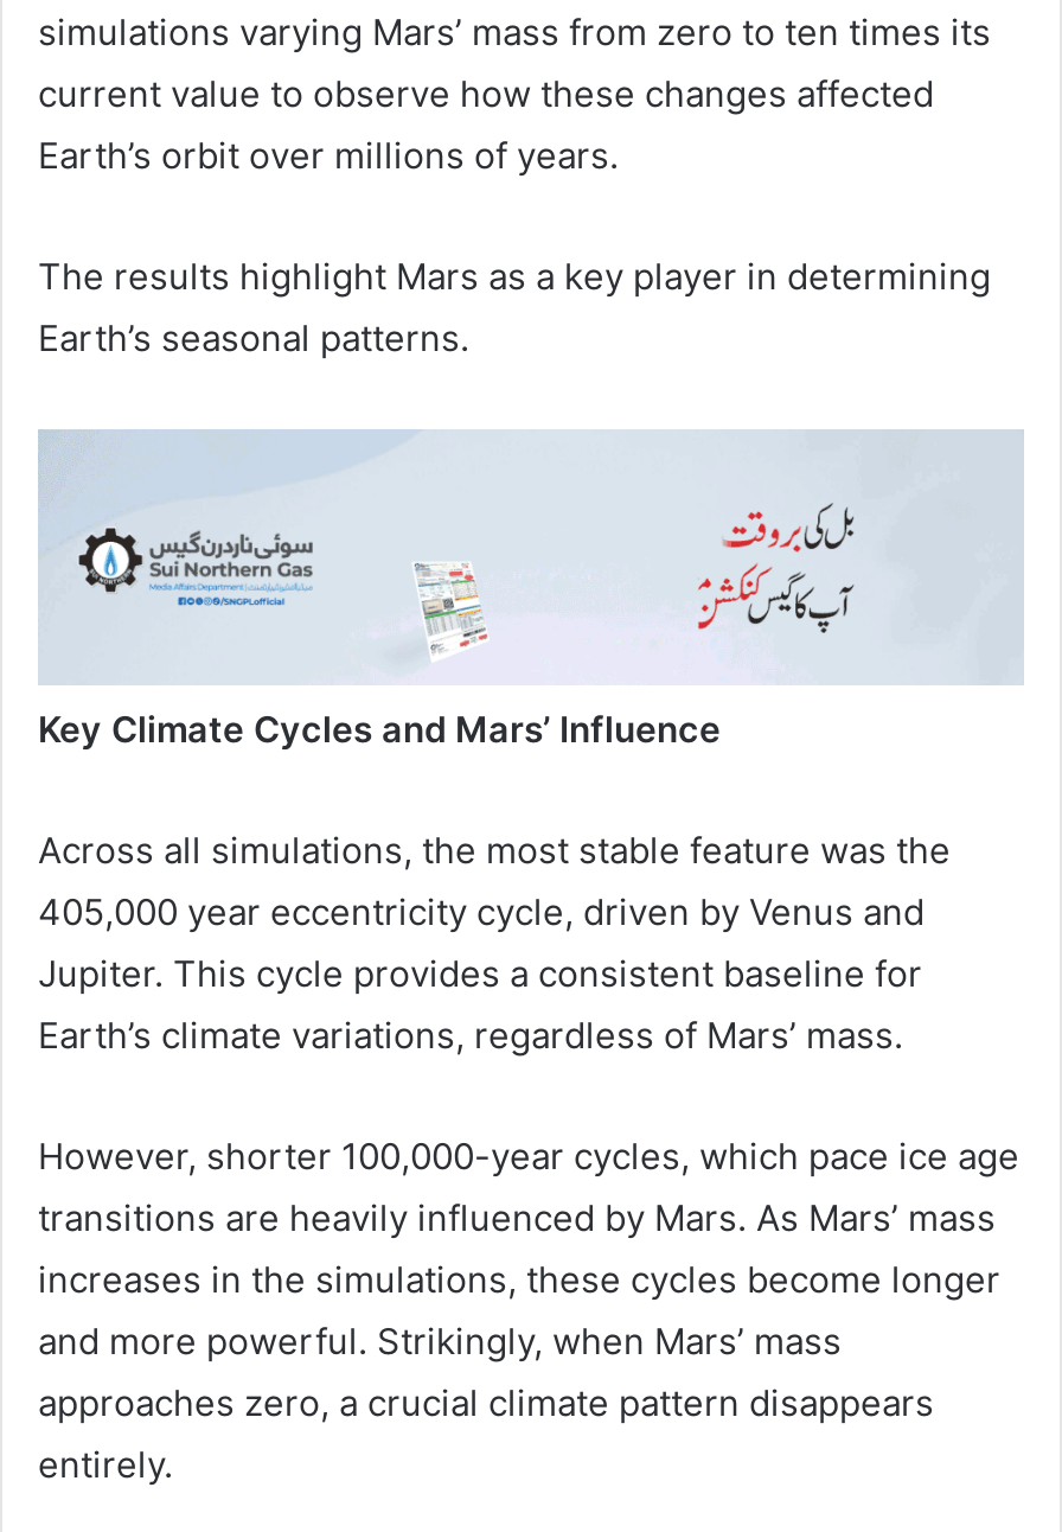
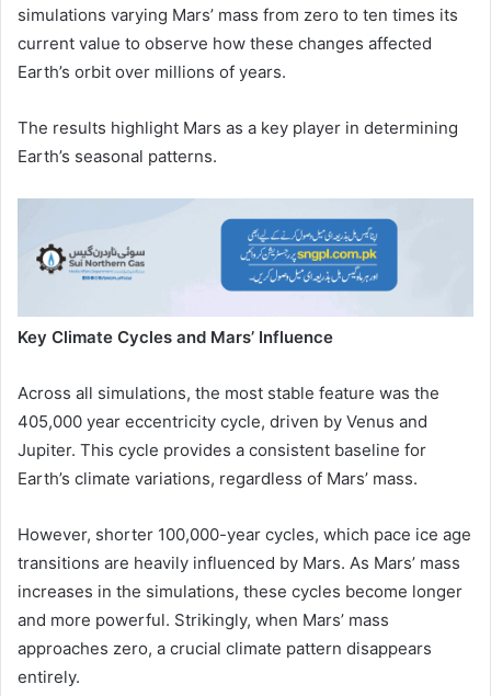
- [image]
+ [image]
